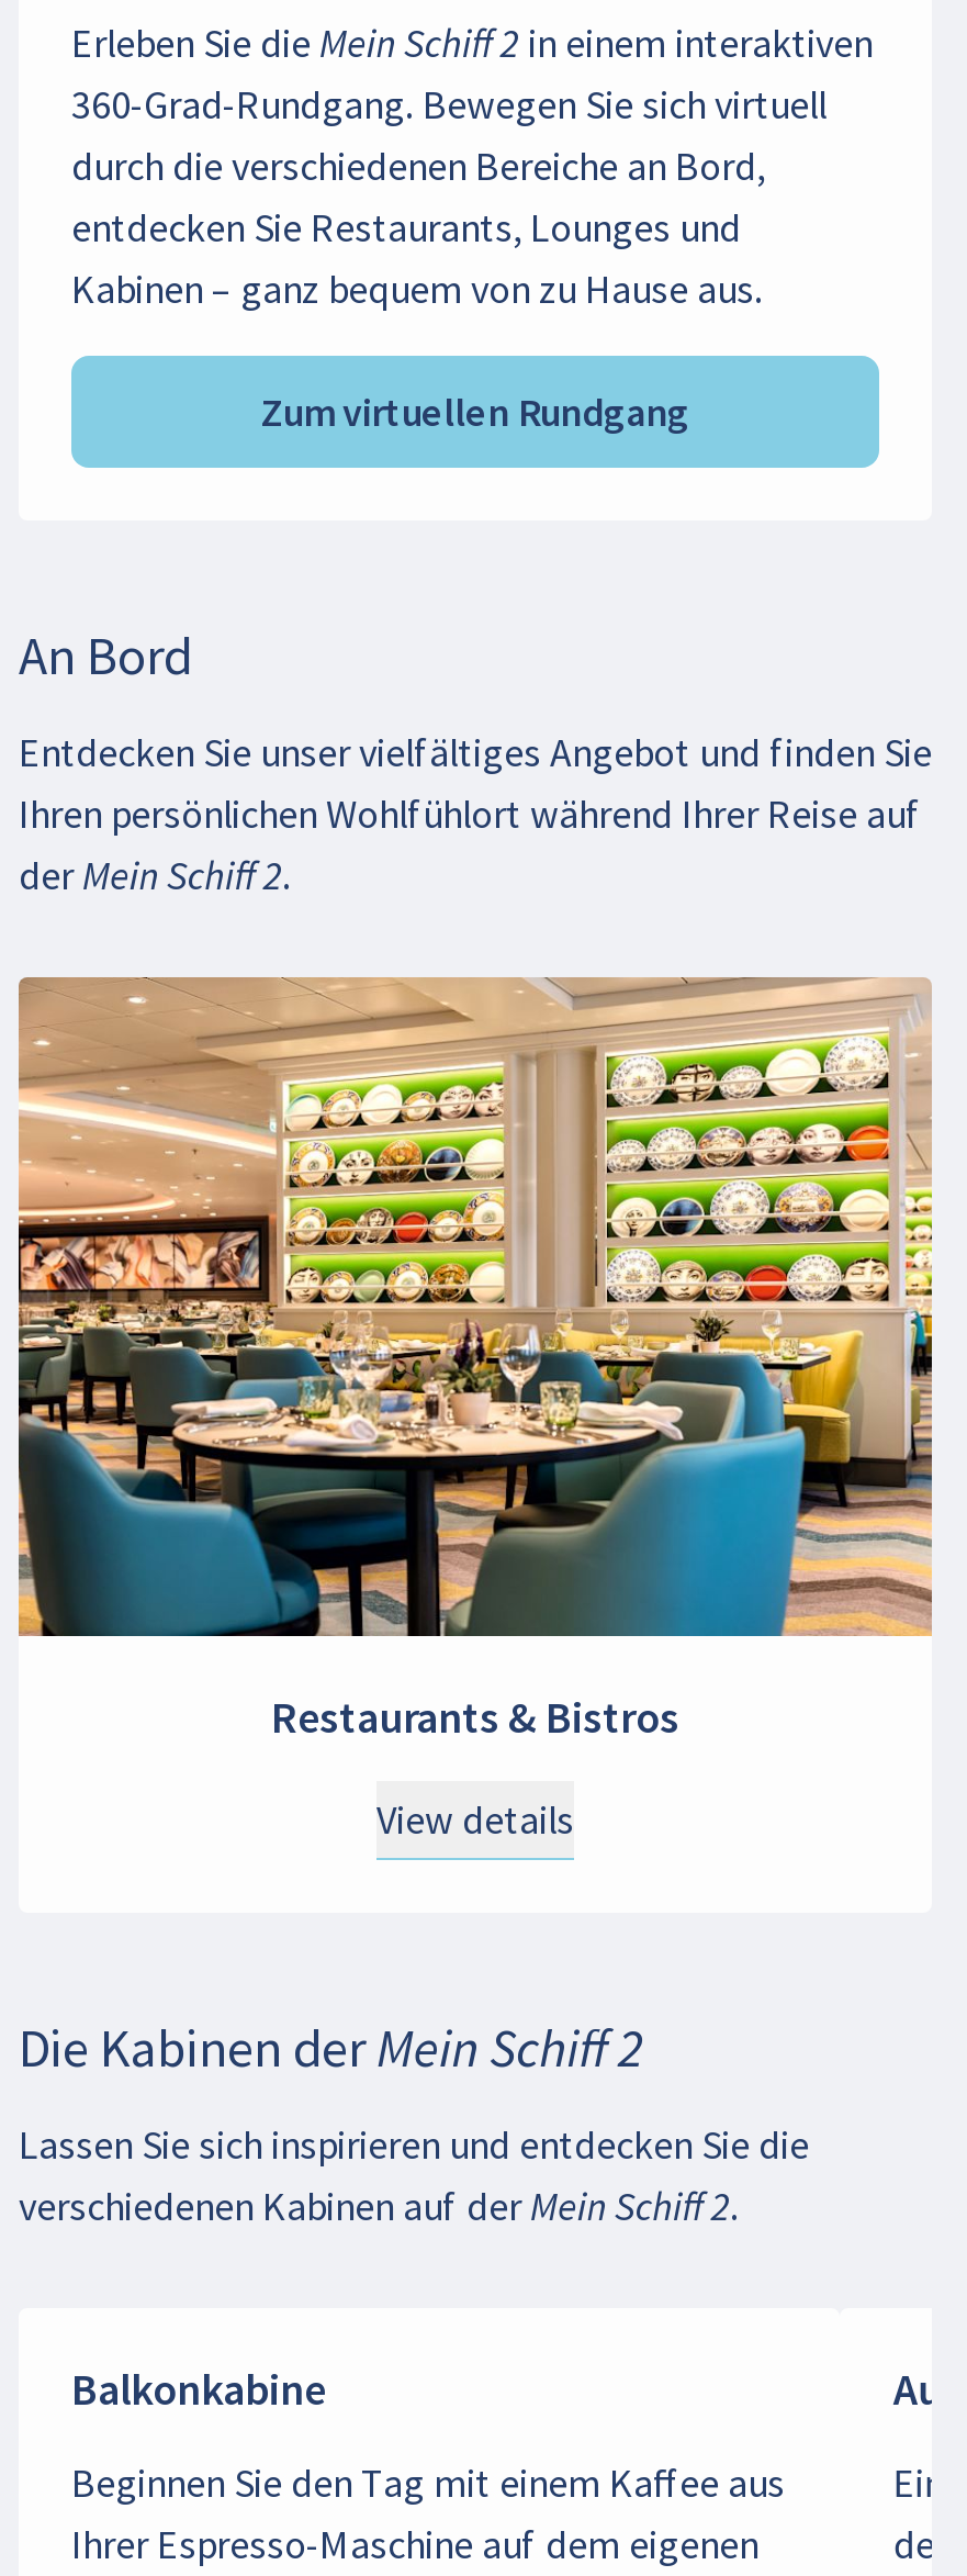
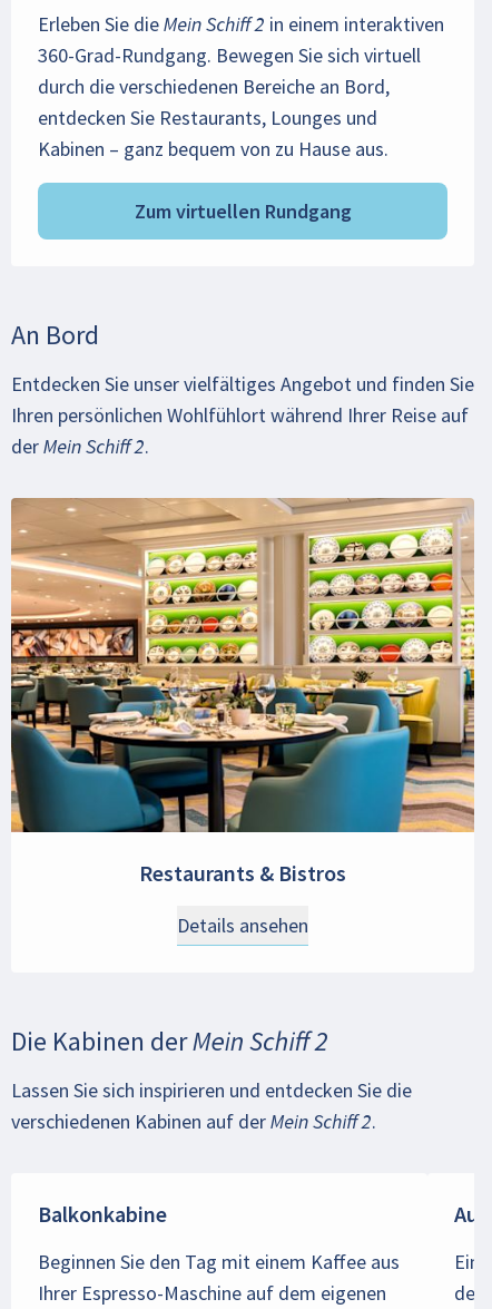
- View details
+ Details ansehen
